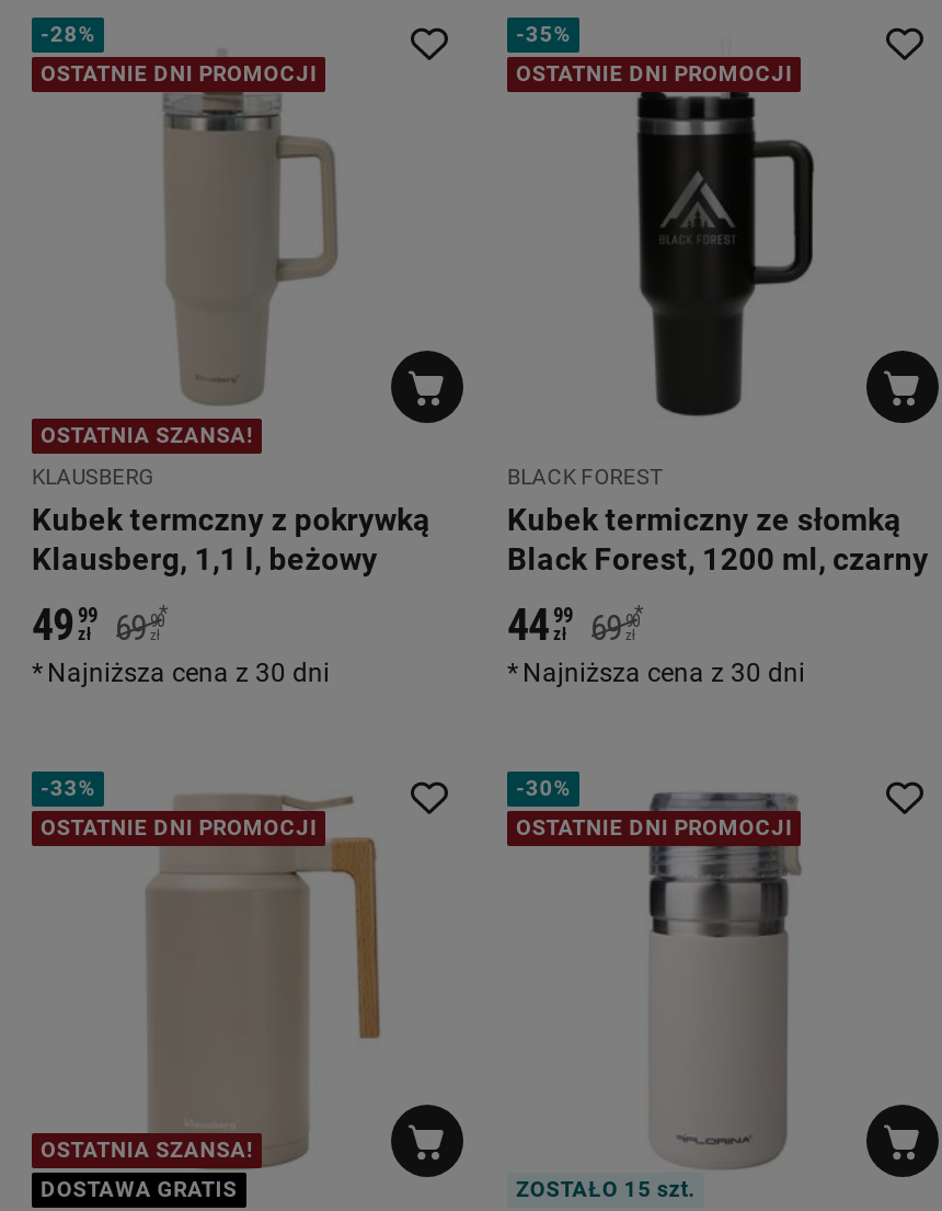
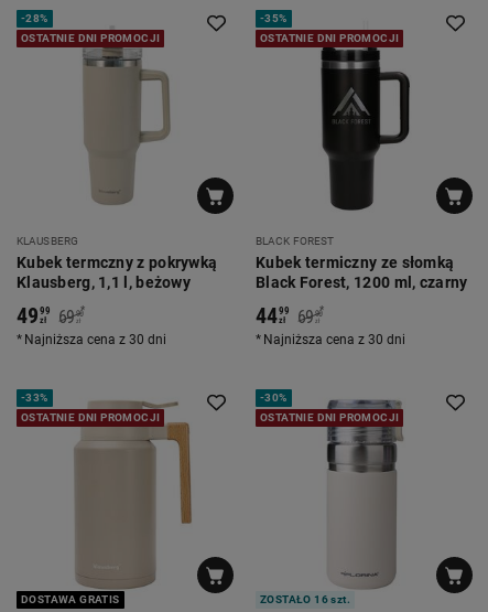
- OSTATNIA SZANSA!

- OSTATNIA SZANSA!

- ZOSTAŁO 15 szt.
+ ZOSTAŁO 16 szt.
